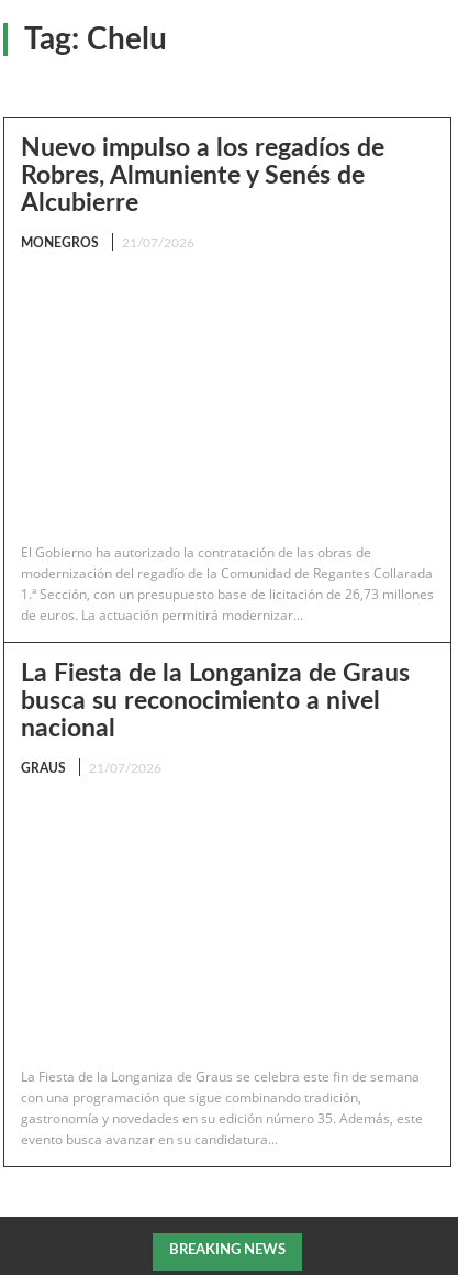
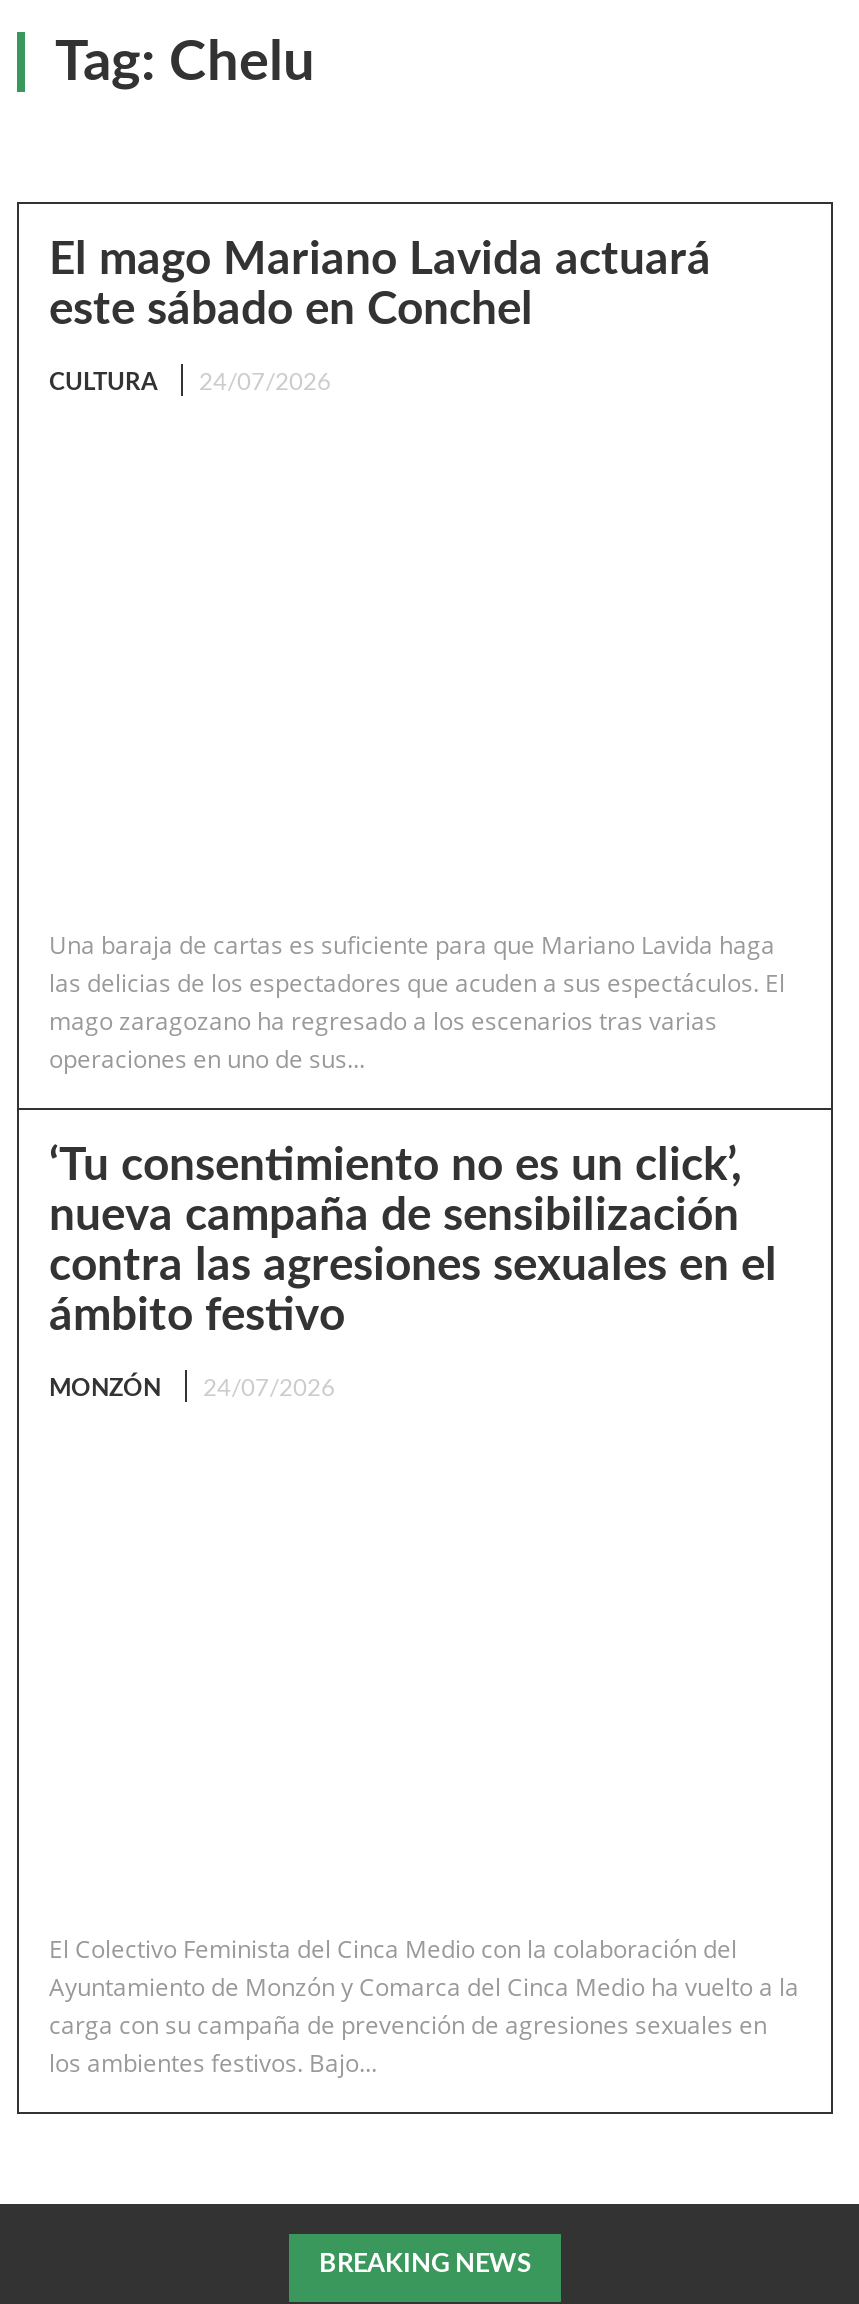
- Nuevo impulso a los regadíos de
- Robres, Almuniente y Senés de
- Alcubierre
+ El mago Mariano Lavida actuará
+ este sábado en Conchel

- MONEGROS
- 21/07/2026
+ CULTURA
+ 24/07/2026

- El Gobierno ha autorizado la contratación de las obras de
- modernización del regadío de la Comunidad de Regantes Collarada
- 1.ª Sección, con un presupuesto base de licitación de 26,73 millones
- de euros. La actuación permitirá modernizar...
+ Una baraja de cartas es suficiente para que Mariano Lavida haga
+ las delicias de los espectadores que acuden a sus espectáculos. El
+ mago zaragozano ha regresado a los escenarios tras varias
+ operaciones en uno de sus...

- La Fiesta de la Longaniza de Graus
- busca su reconocimiento a nivel
- nacional
+ ‘Tu consentimiento no es un click’,
+ nueva campaña de sensibilización
+ contra las agresiones sexuales en el
+ ámbito festivo

- GRAUS
- 21/07/2026
+ MONZÓN
+ 24/07/2026

- La Fiesta de la Longaniza de Graus se celebra este fin de semana
- con una programación que sigue combinando tradición,
- gastronomía y novedades en su edición número 35. Además, este
- evento busca avanzar en su candidatura...
+ El Colectivo Feminista del Cinca Medio con la colaboración del
+ Ayuntamiento de Monzón y Comarca del Cinca Medio ha vuelto a la
+ carga con su campaña de prevención de agresiones sexuales en
+ los ambientes festivos. Bajo...
